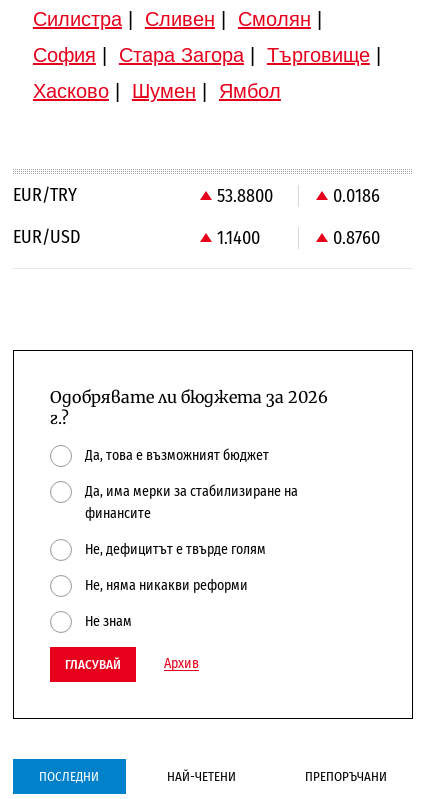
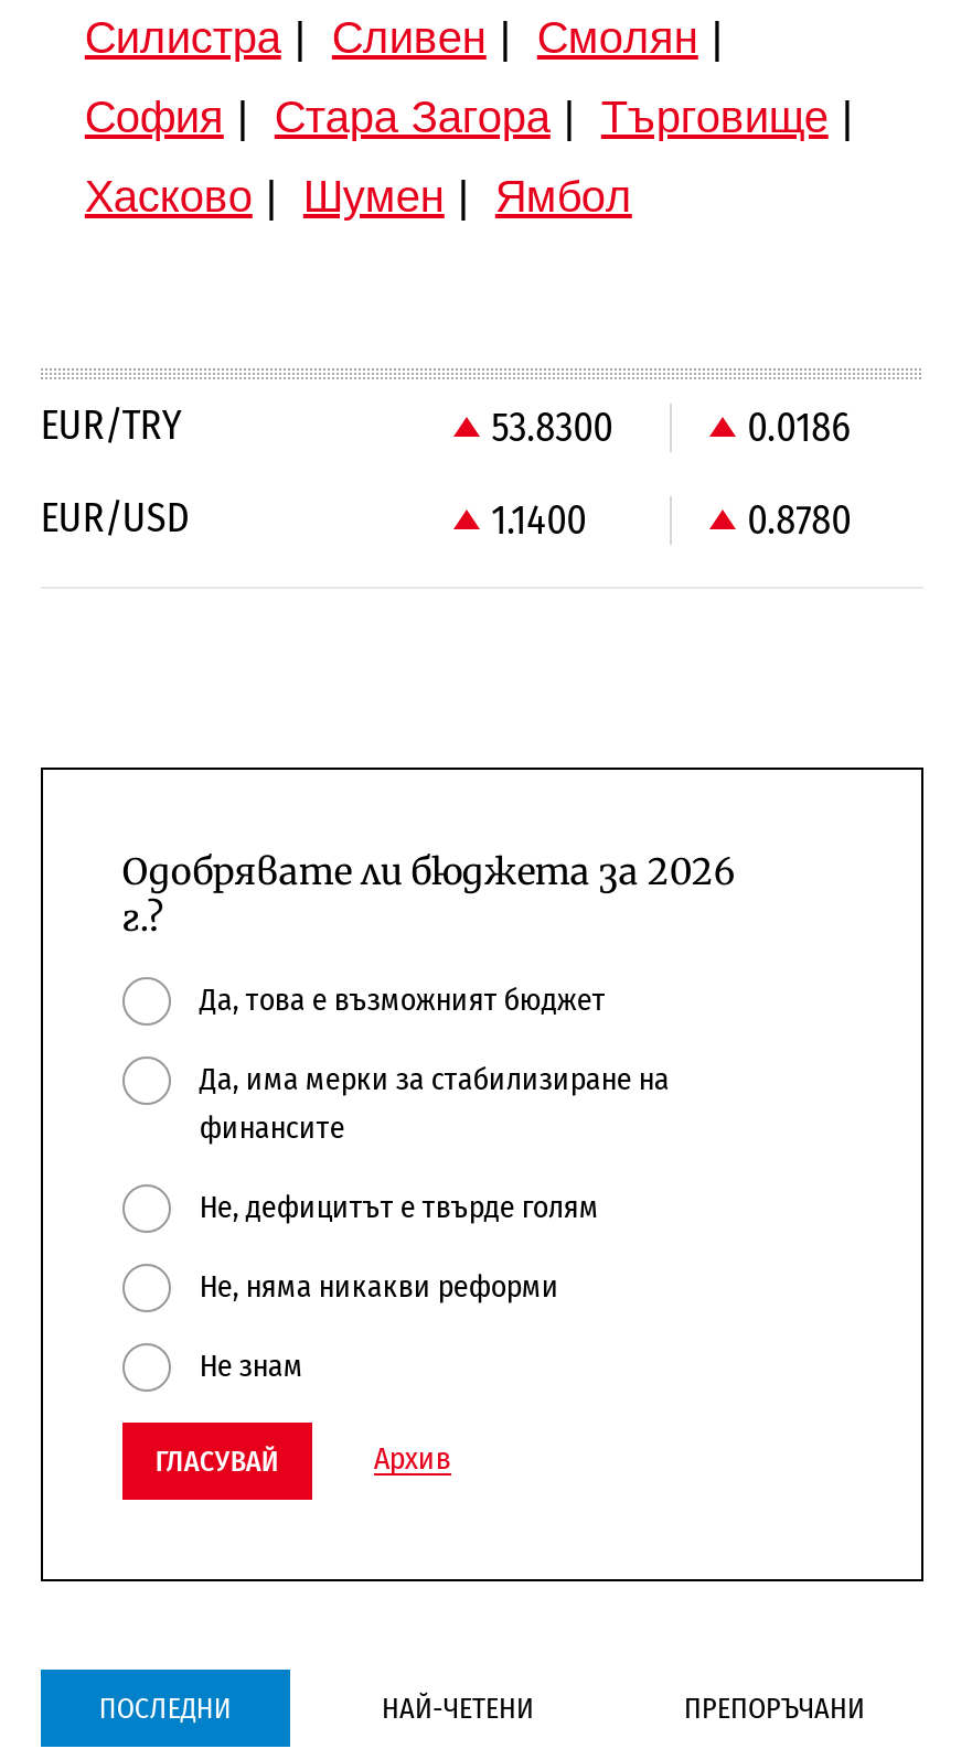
- 53.8800
+ 53.8300

- 0.8760
+ 0.8780
